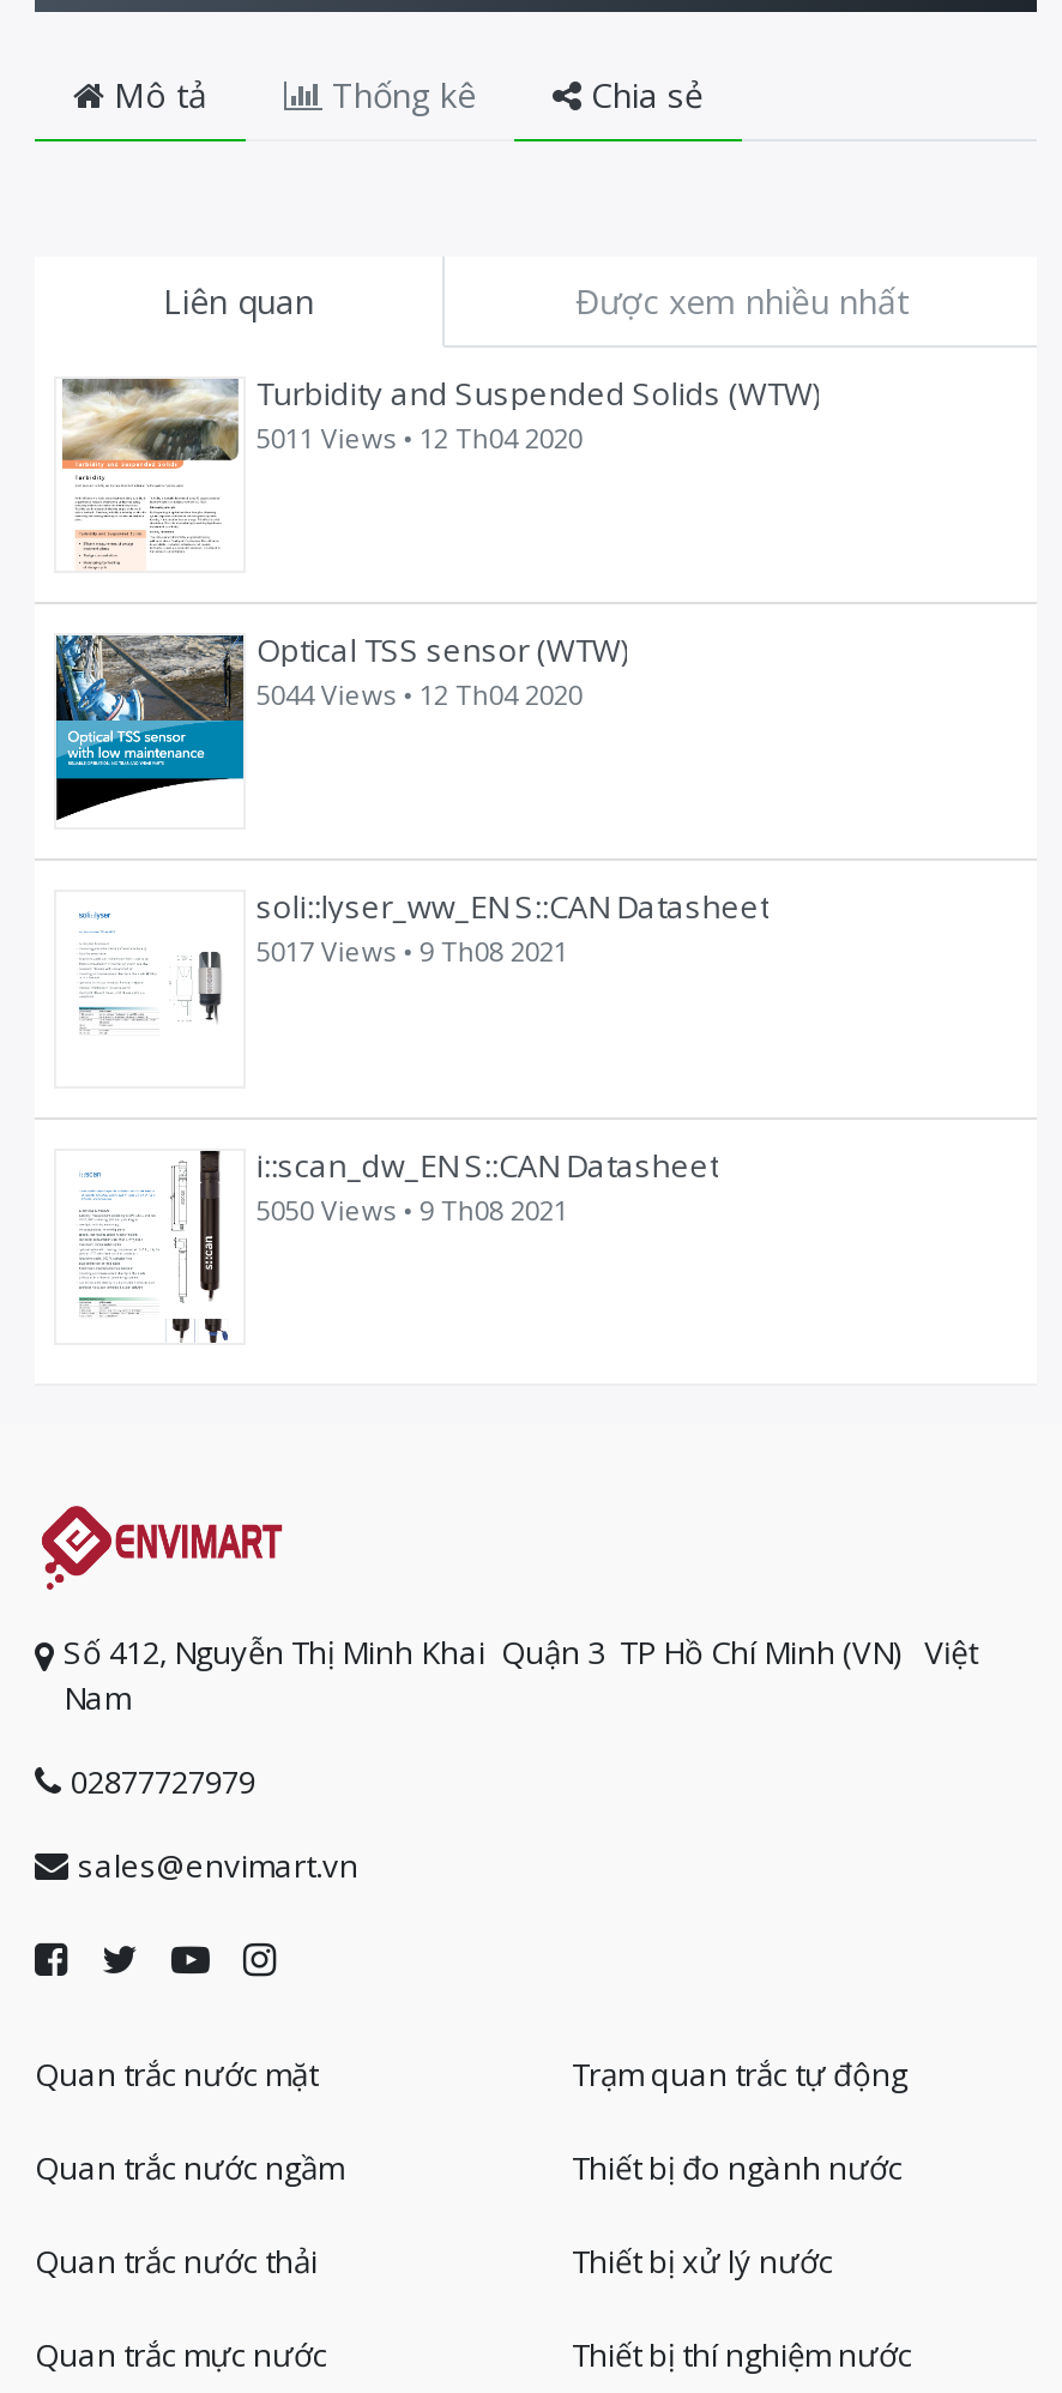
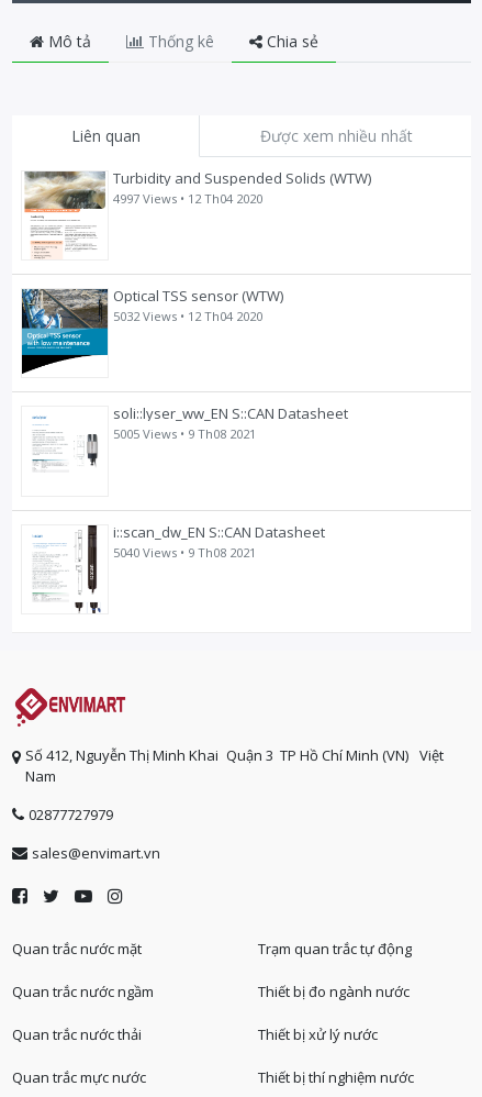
- 5011 Views • 12 Th04 2020
+ 4997 Views • 12 Th04 2020

- 5044 Views • 12 Th04 2020
+ 5032 Views • 12 Th04 2020

- 5017 Views • 9 Th08 2021
+ 5005 Views • 9 Th08 2021

- 5050 Views • 9 Th08 2021
+ 5040 Views • 9 Th08 2021
